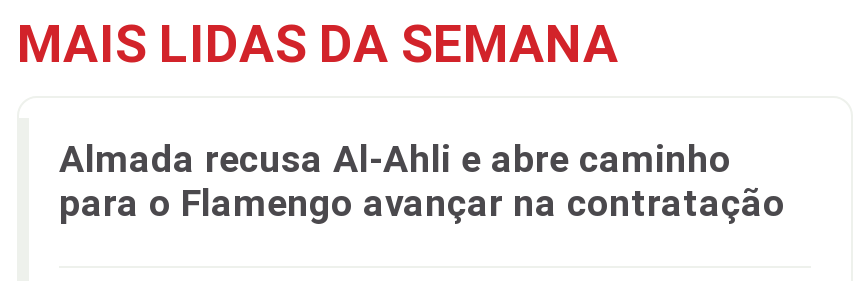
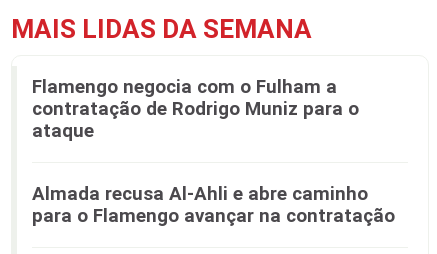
+ Flamengo negocia com o Fulham a
+ contratação de Rodrigo Muniz para o
+ ataque
